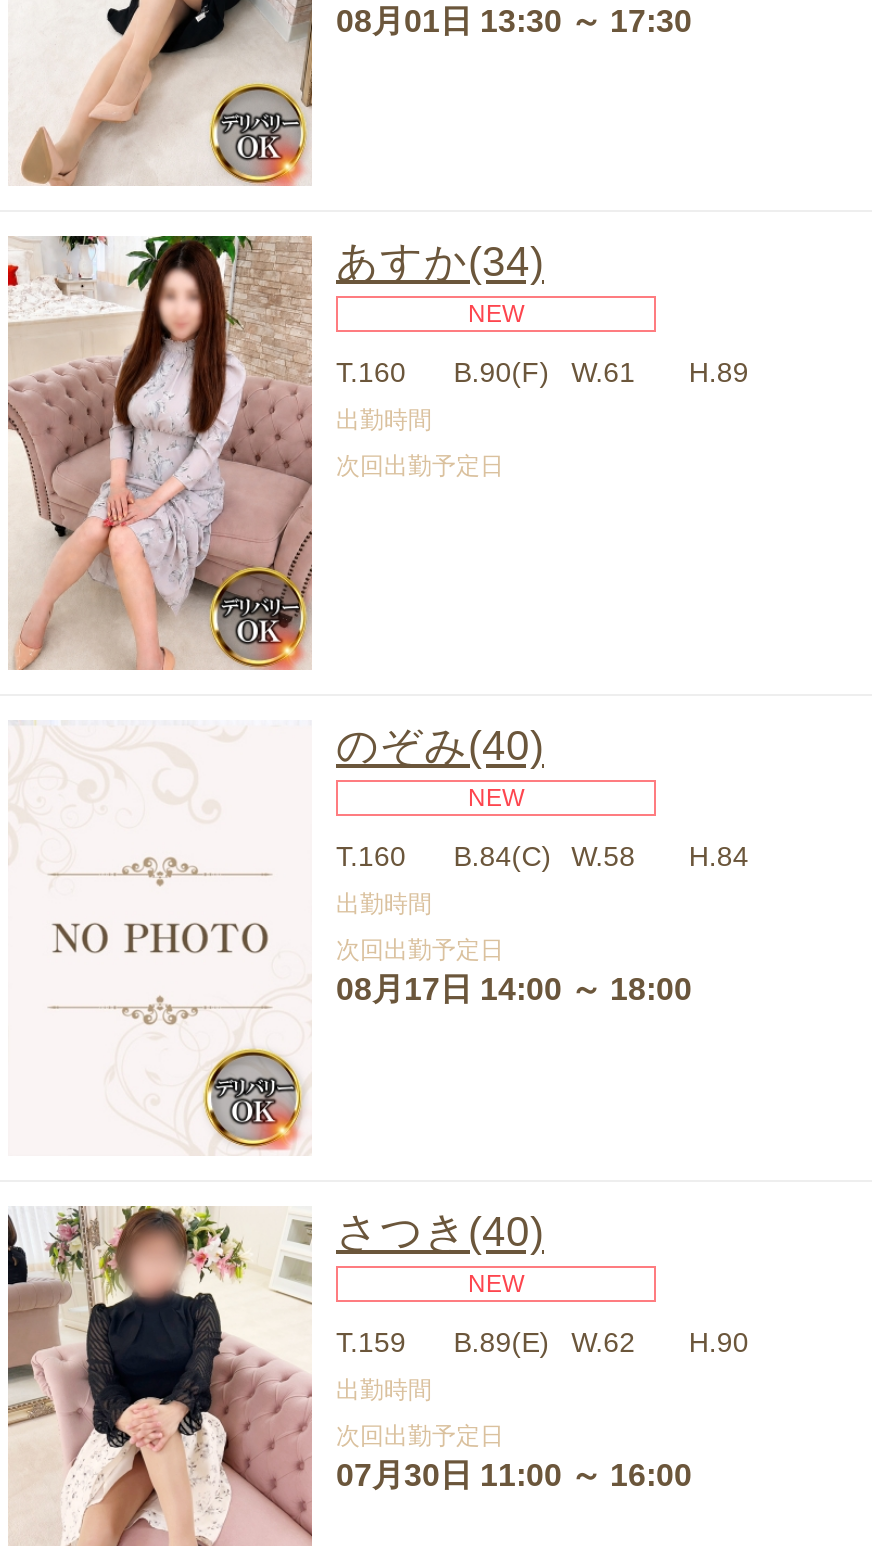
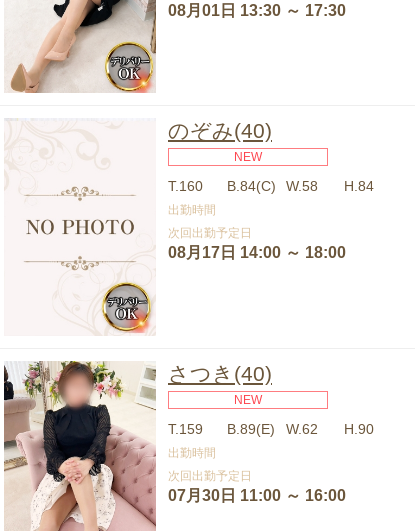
- [image]
- あすか(34)
- NEW
- T.160
- B.90(F)
- W.61
- H.89
- 出勤時間
- 次回出勤予定日
